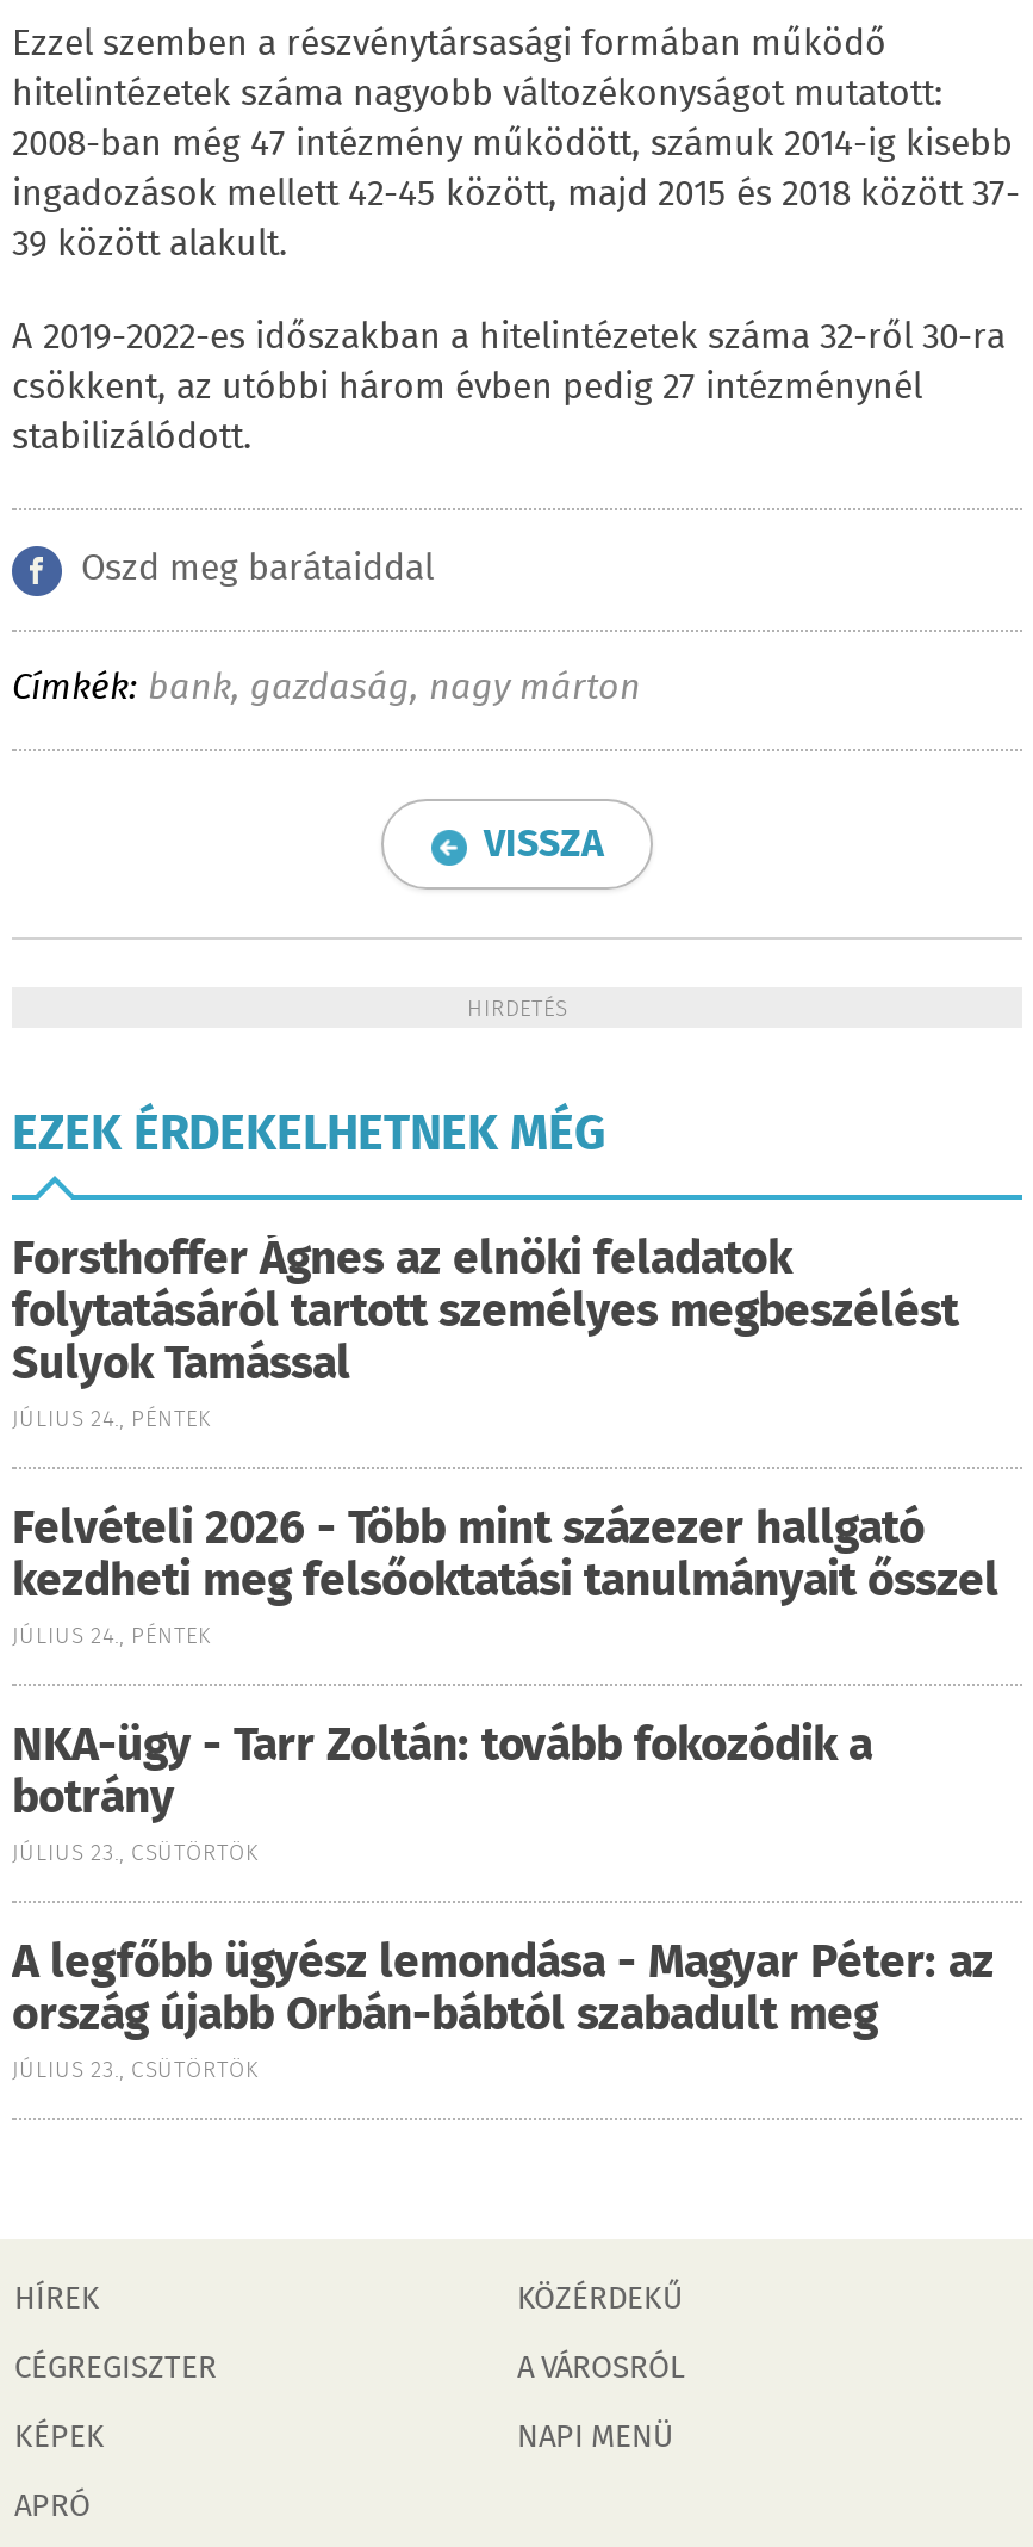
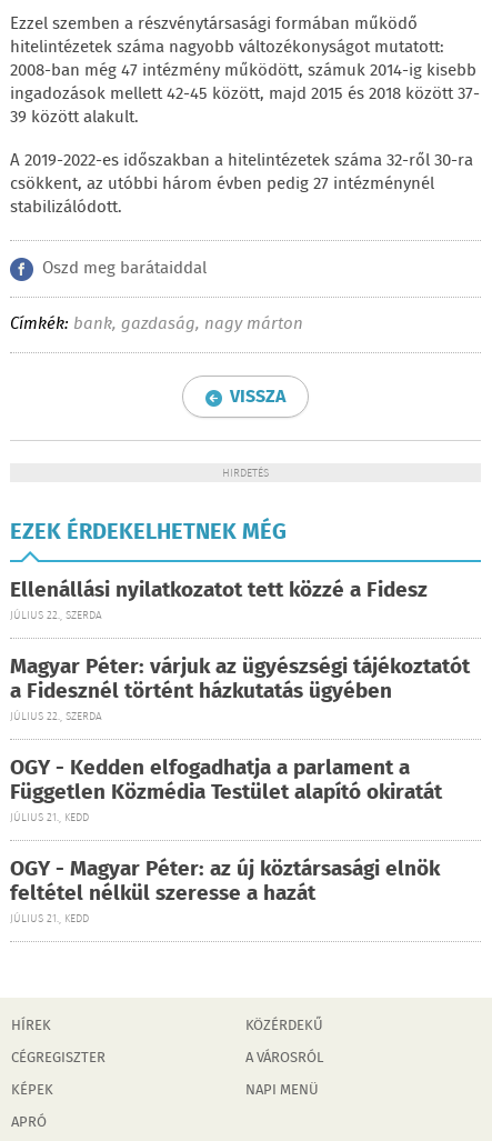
- Forsthoffer Ágnes az elnöki feladatok
- folytatásáról tartott személyes megbeszélést
- Sulyok Tamással
- JÚLIUS 24., PÉNTEK
+ Ellenállási nyilatkozatot tett közzé a Fidesz
+ JÚLIUS 22., SZERDA

- Felvételi 2026 - Több mint százezer hallgató
- kezdheti meg felsőoktatási tanulmányait ősszel
- JÚLIUS 24., PÉNTEK
+ Magyar Péter: várjuk az ügyészségi tájékoztatót
+ a Fidesznél történt házkutatás ügyében
+ JÚLIUS 22., SZERDA

- NKA-ügy - Tarr Zoltán: tovább fokozódik a
- botrány
- JÚLIUS 23., CSÜTÖRTÖK
+ OGY - Kedden elfogadhatja a parlament a
+ Független Közmédia Testület alapító okiratát
+ JÚLIUS 21., KEDD

- A legfőbb ügyész lemondása - Magyar Péter: az
- ország újabb Orbán-bábtól szabadult meg
- JÚLIUS 23., CSÜTÖRTÖK
+ OGY - Magyar Péter: az új köztársasági elnök
+ feltétel nélkül szeresse a hazát
+ JÚLIUS 21., KEDD
